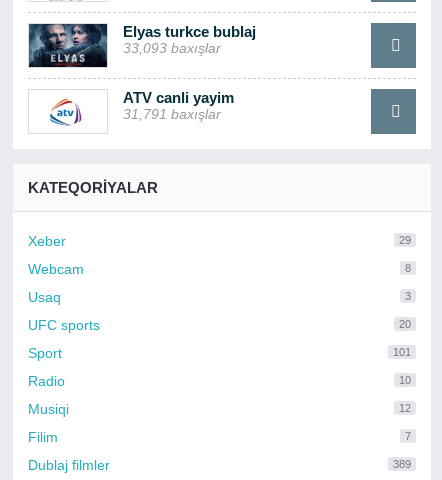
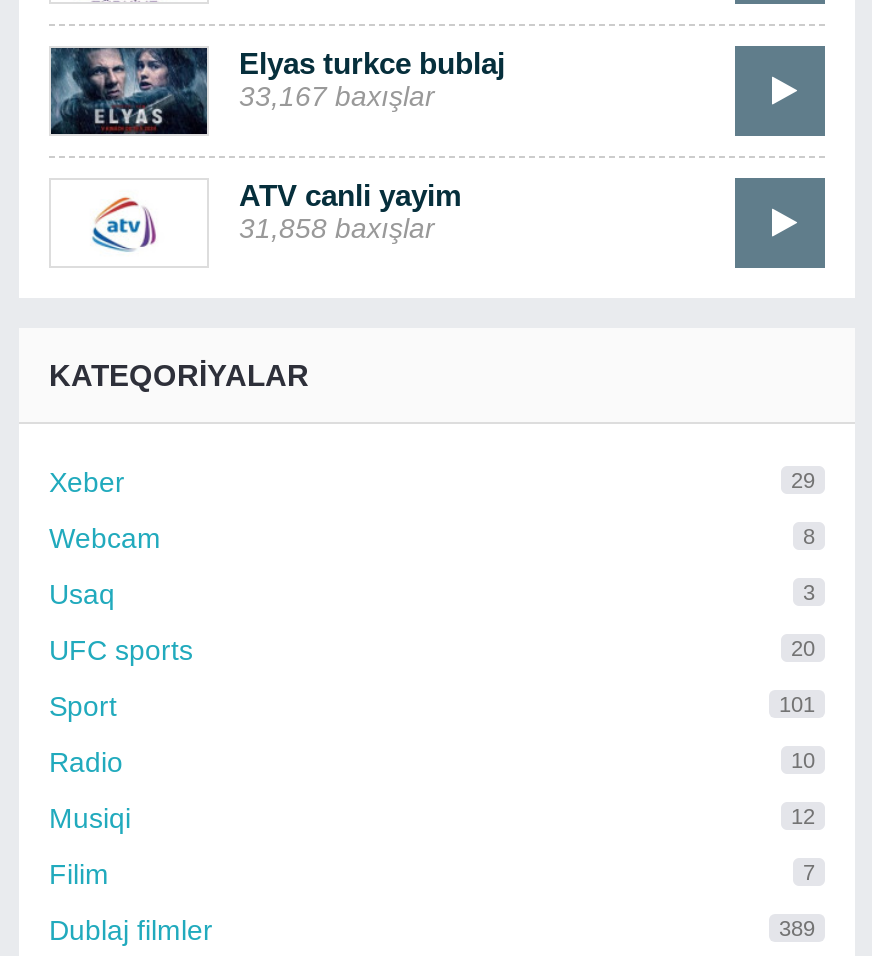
- 33,093 baxışlar
+ 33,167 baxışlar

- 31,791 baxışlar
+ 31,858 baxışlar
